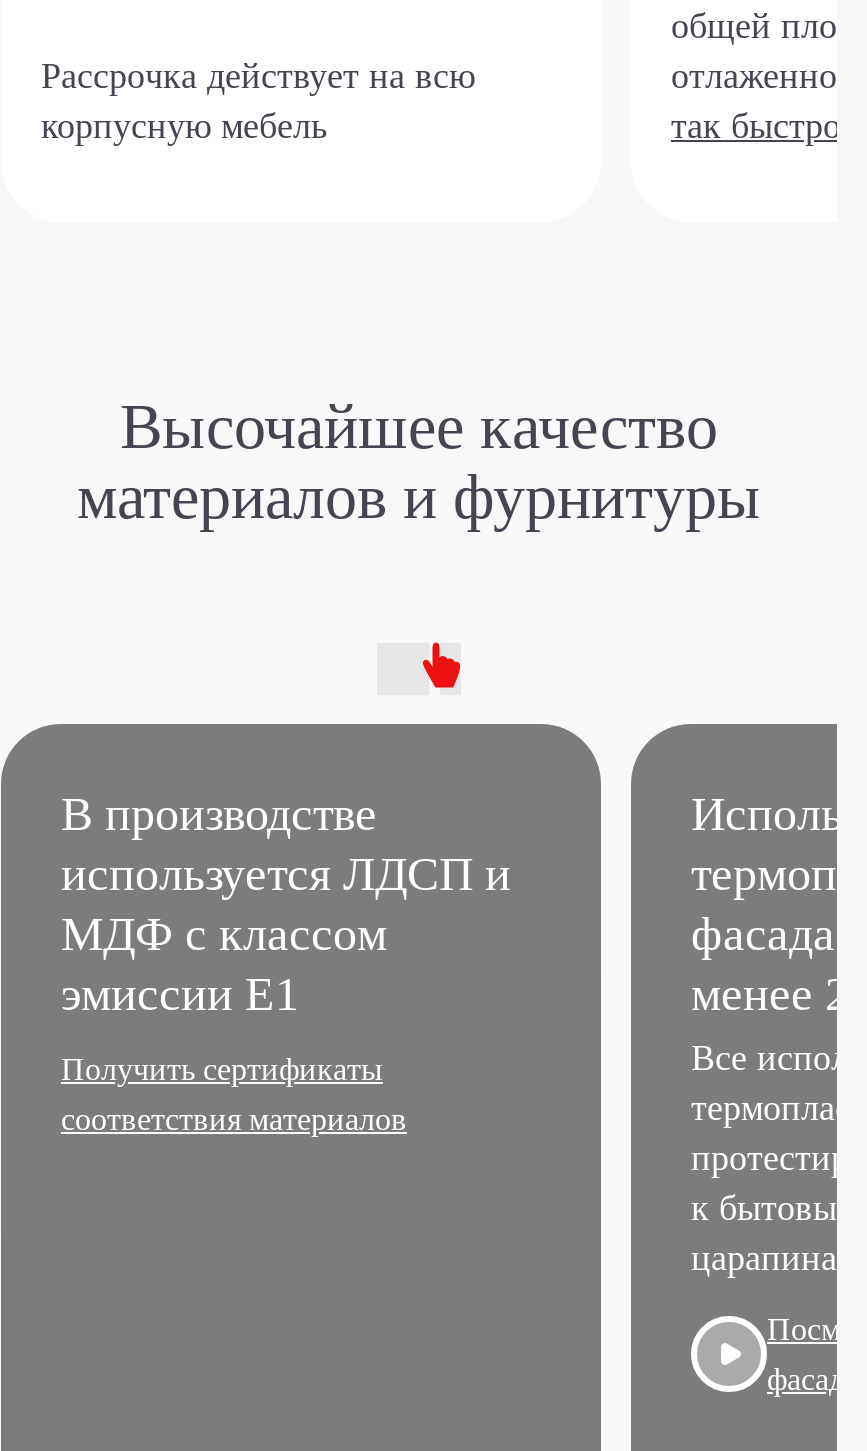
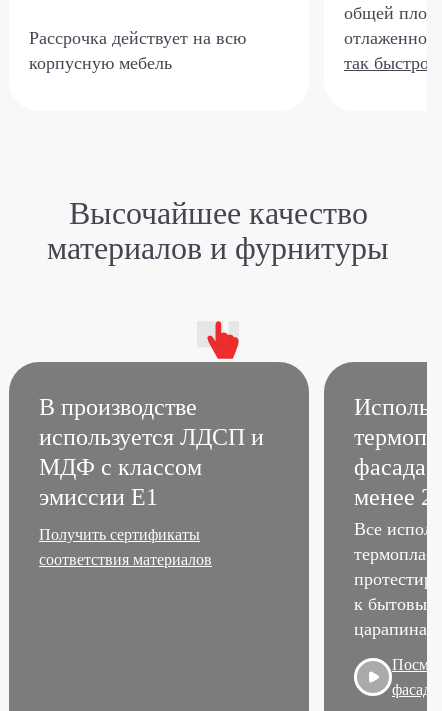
- [image]
+ [image]
